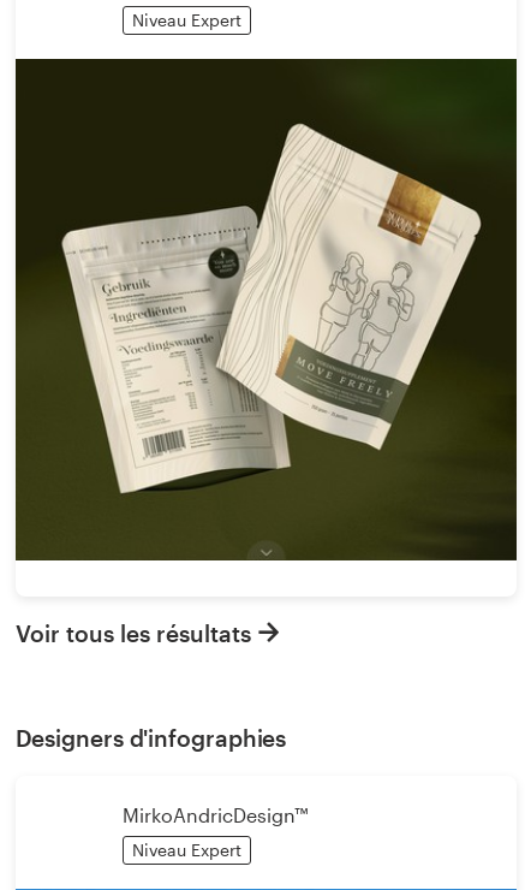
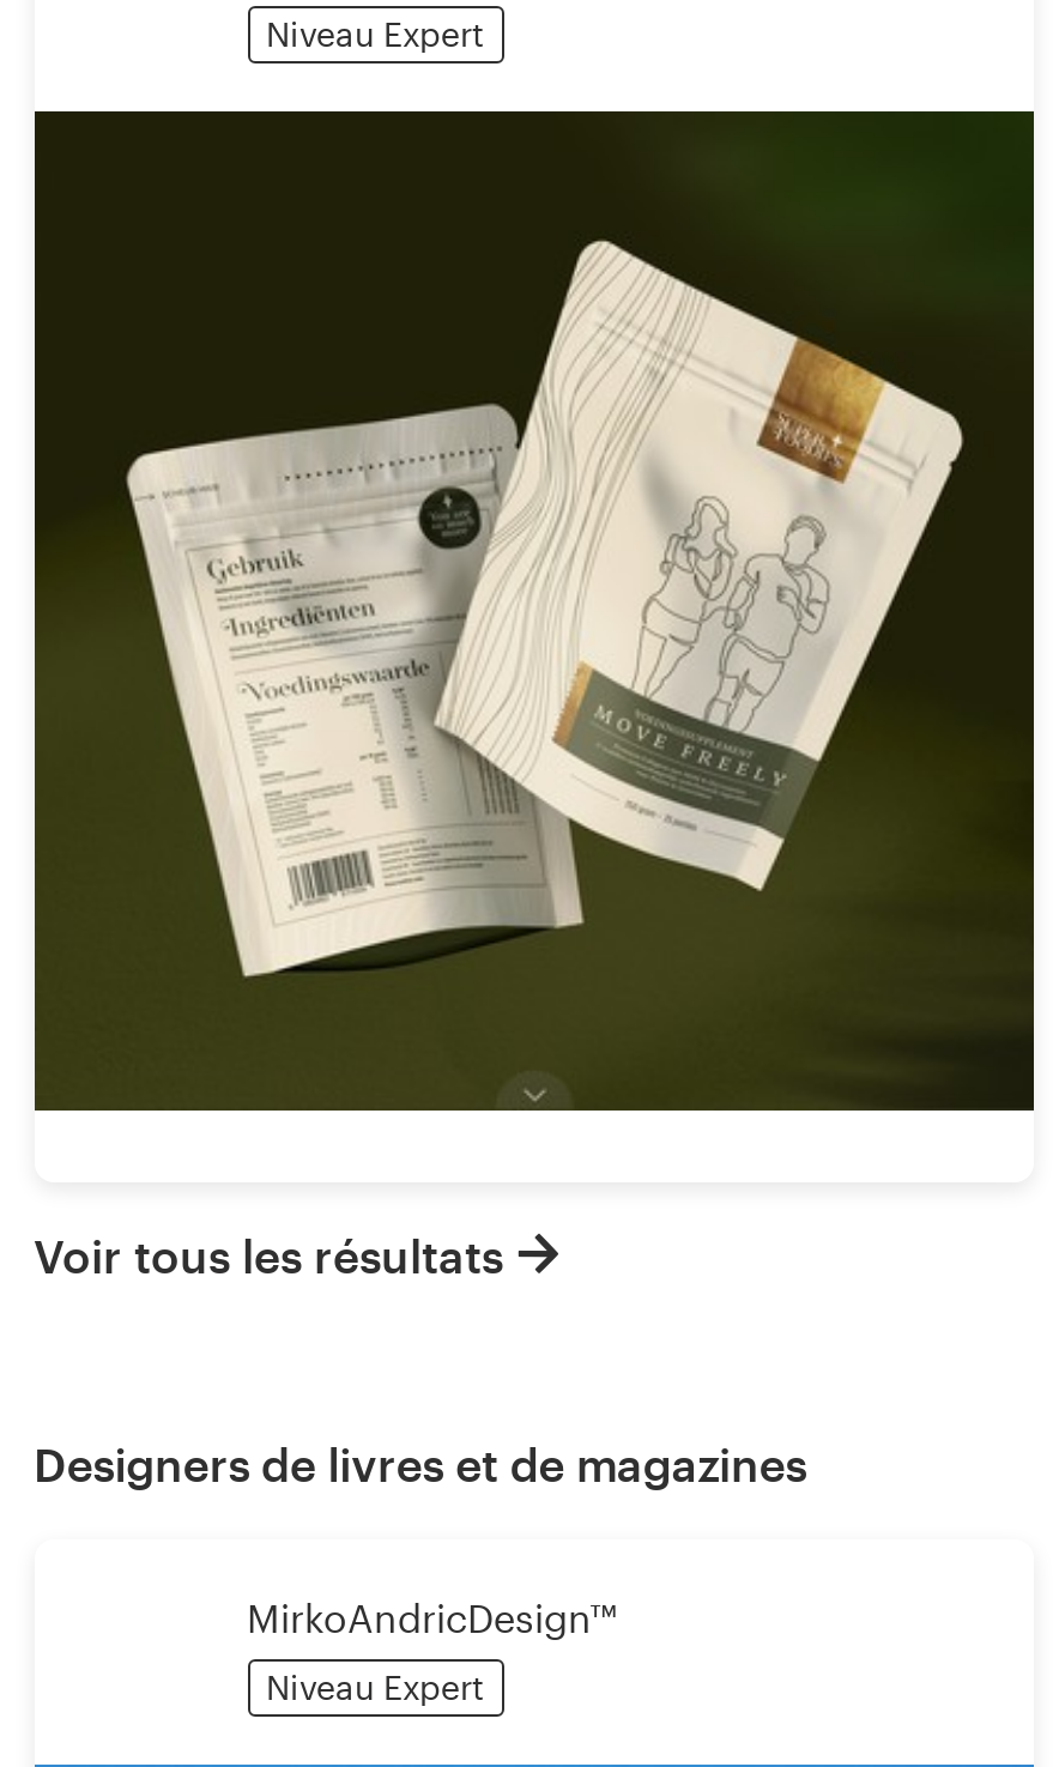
- Designers d'infographies
+ Designers de livres et de magazines
